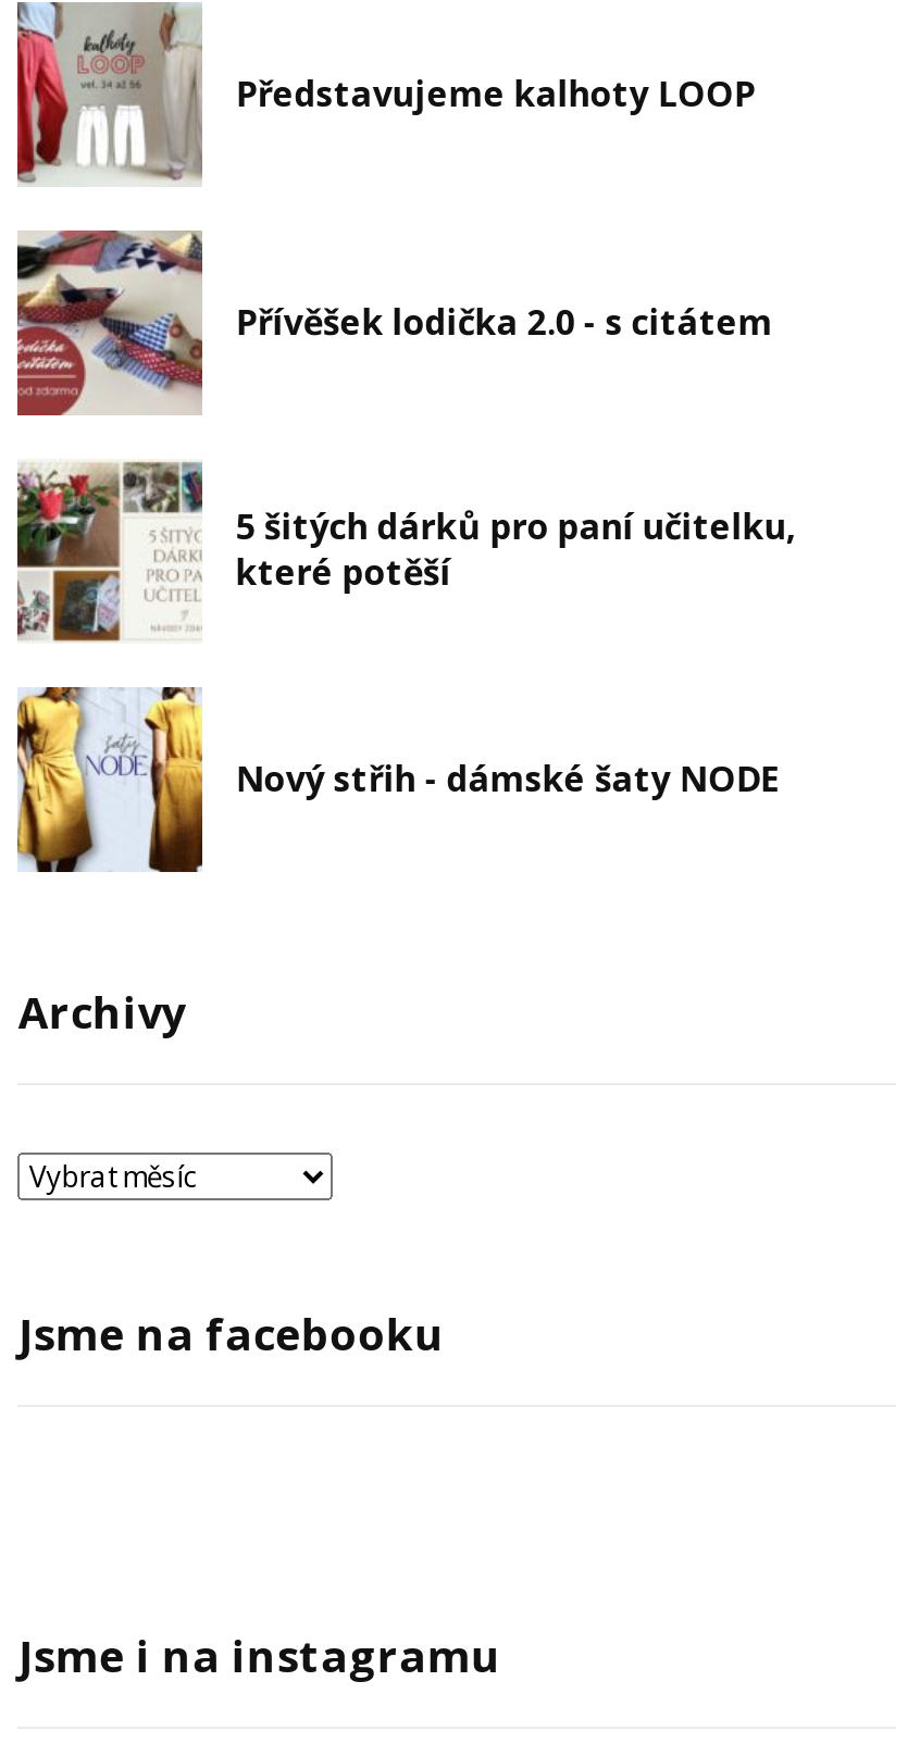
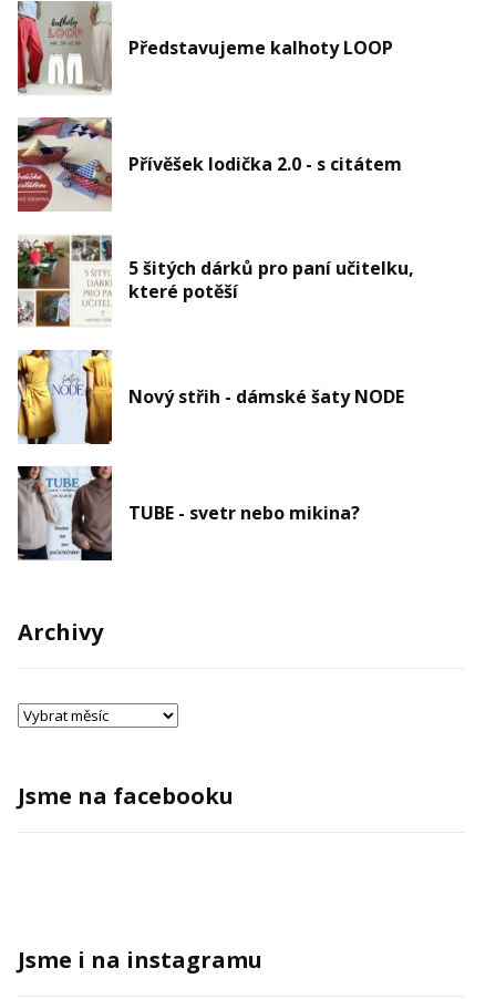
+ [image]
+ TUBE - svetr nebo mikina?
